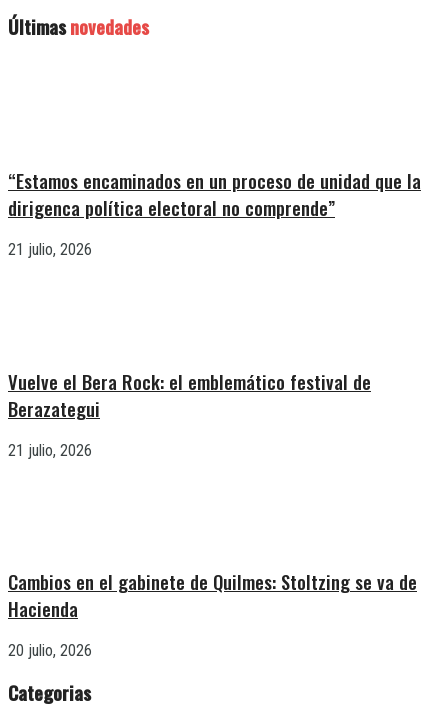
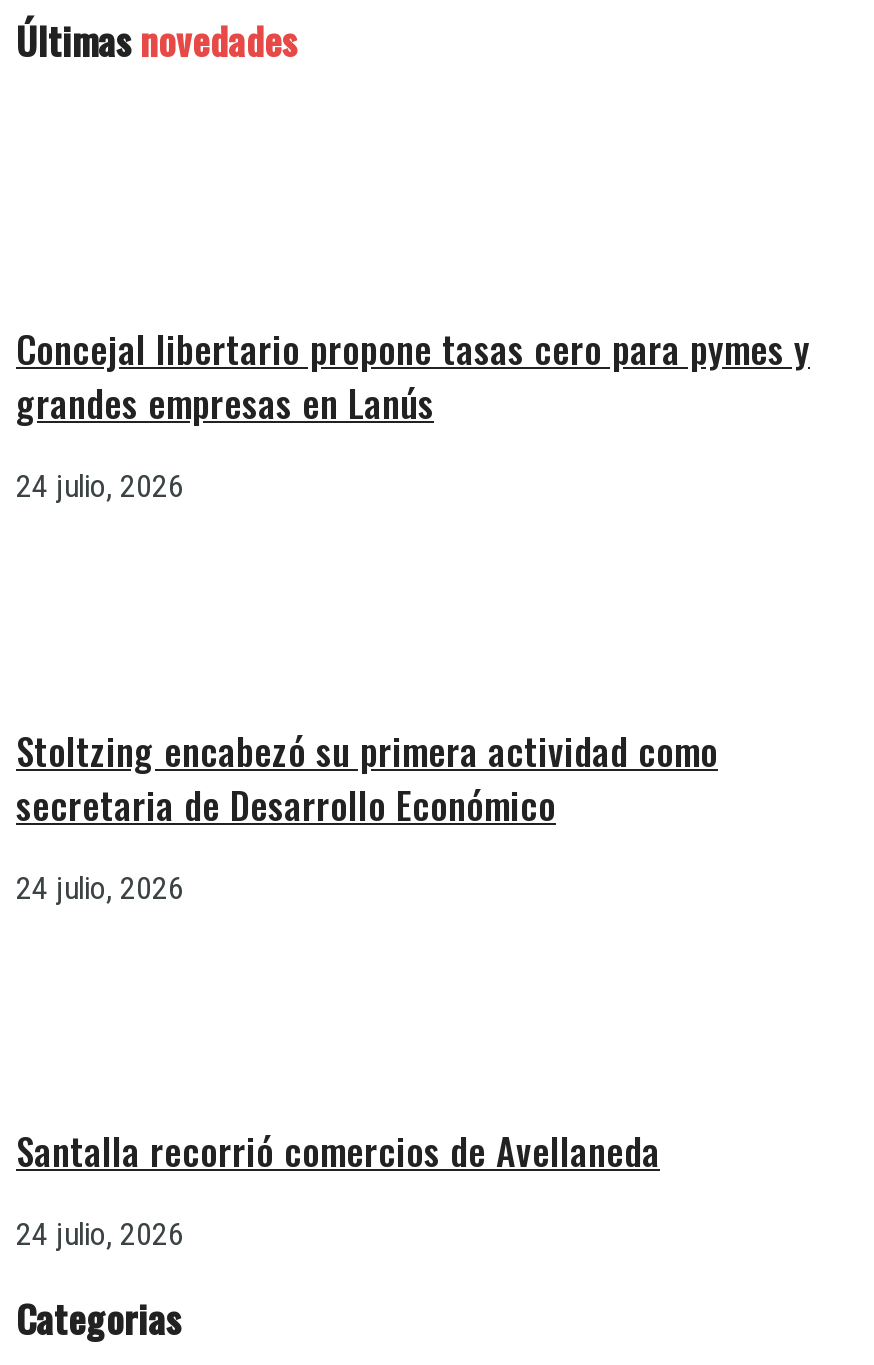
- “Estamos encaminados en un proceso de unidad que la
- dirigenca política electoral no comprende”
+ Concejal libertario propone tasas cero para pymes y
+ grandes empresas en Lanús

- 21 julio, 2026
+ 24 julio, 2026

- Vuelve el Bera Rock: el emblemático festival de
- Berazategui
+ Stoltzing encabezó su primera actividad como
+ secretaria de Desarrollo Económico

- 21 julio, 2026
+ 24 julio, 2026

- Cambios en el gabinete de Quilmes: Stoltzing se va de
- Hacienda
+ Santalla recorrió comercios de Avellaneda

- 20 julio, 2026
+ 24 julio, 2026
